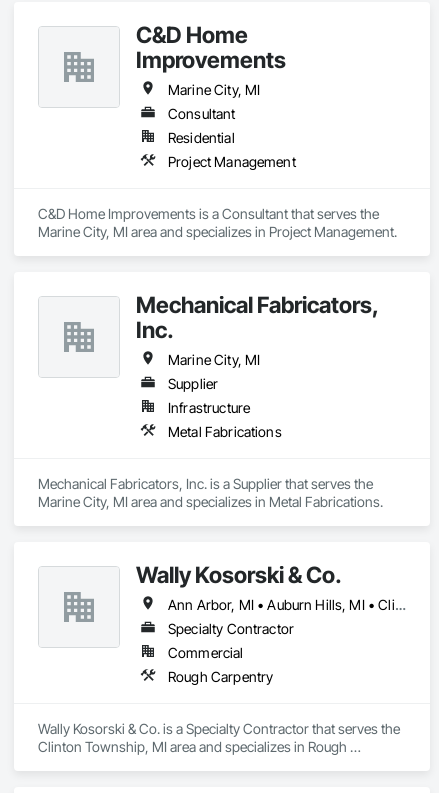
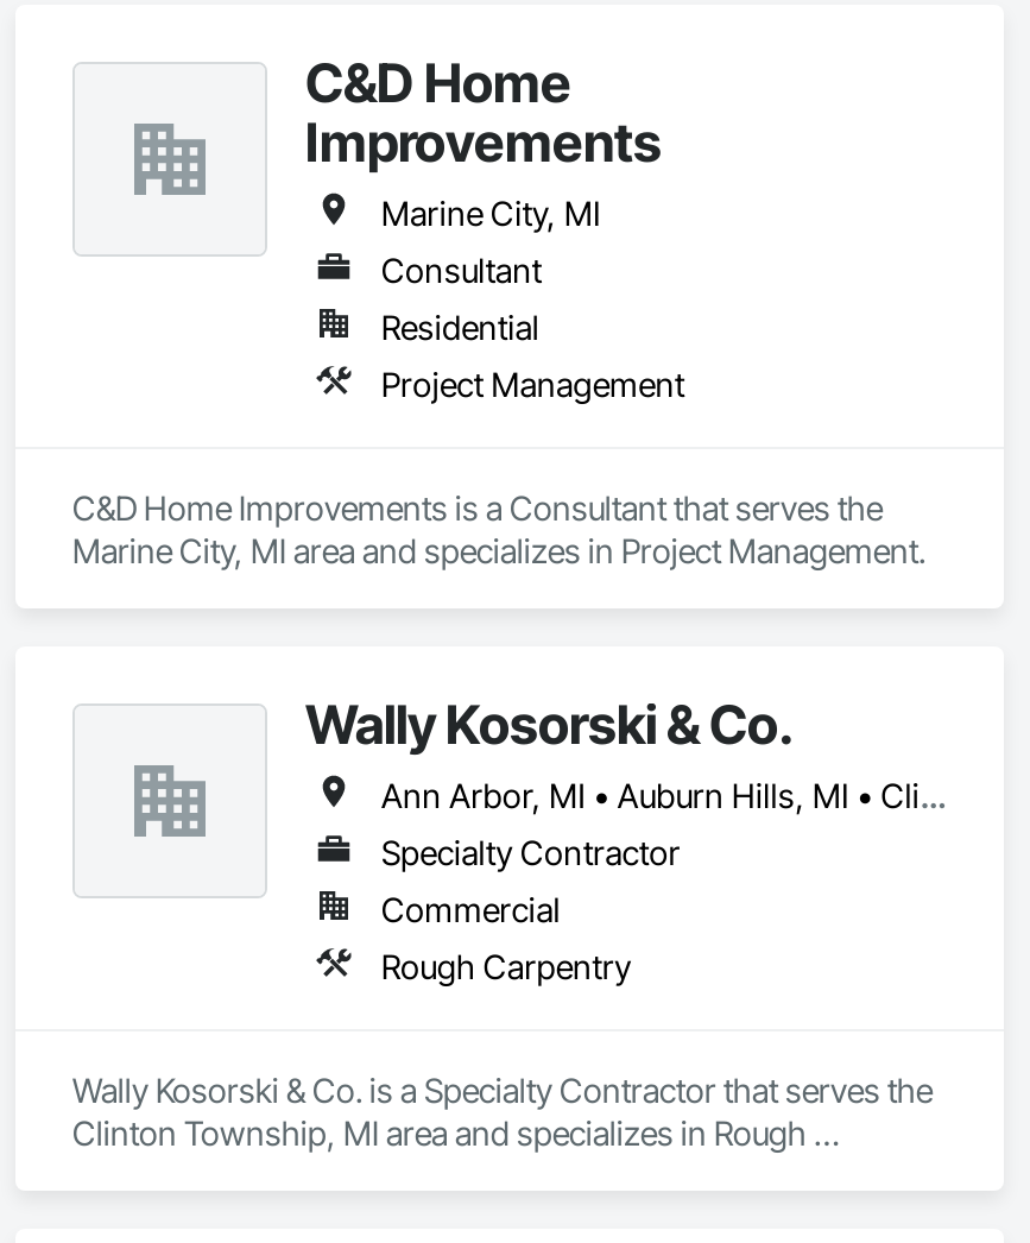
- Mechanical Fabricators,
- Inc.
- Marine City, MI
- Supplier
- Infrastructure
- Metal Fabrications
- Mechanical Fabricators, Inc. is a Supplier that serves the
- Marine City, MI area and specializes in Metal Fabrications.
